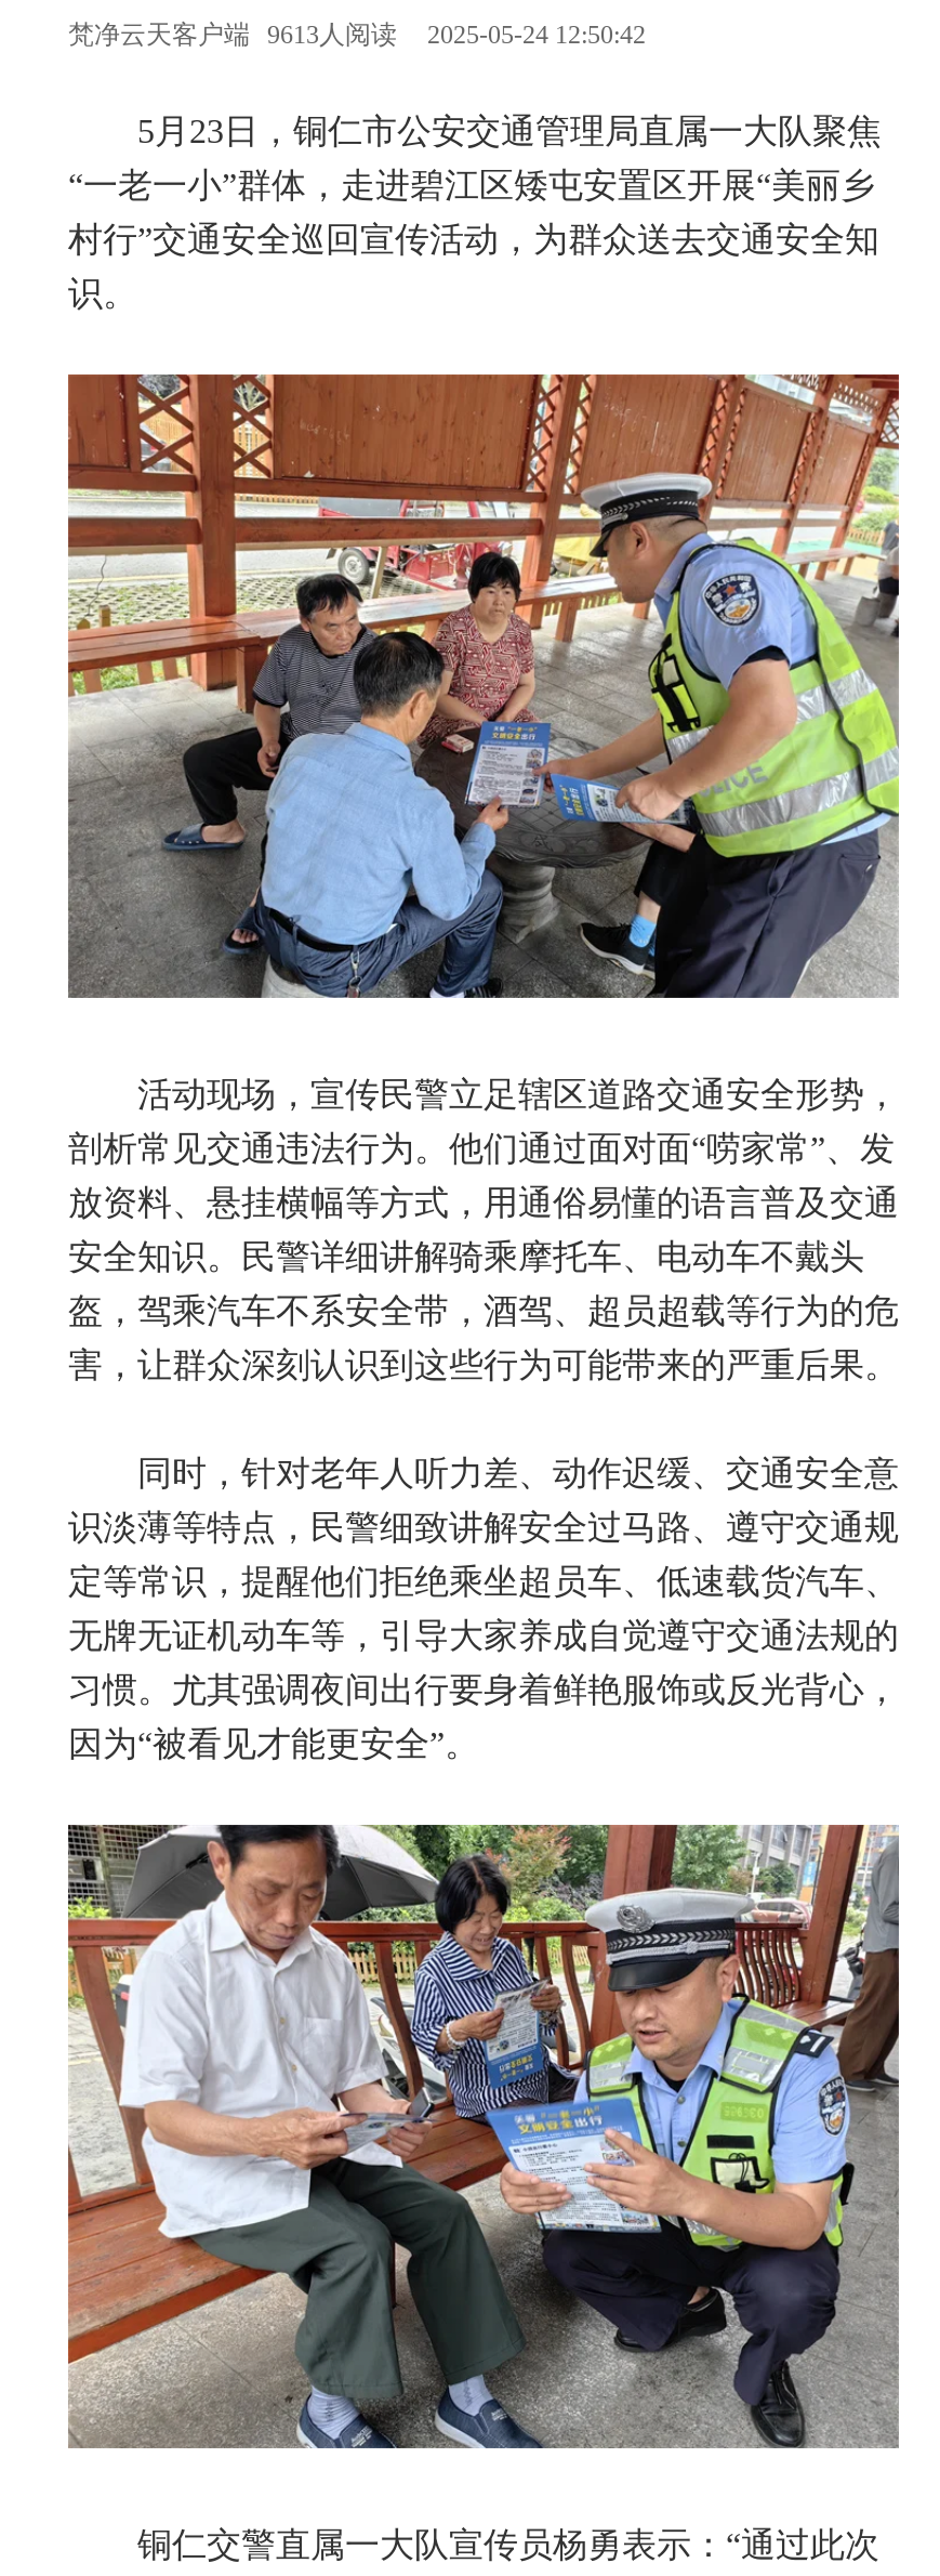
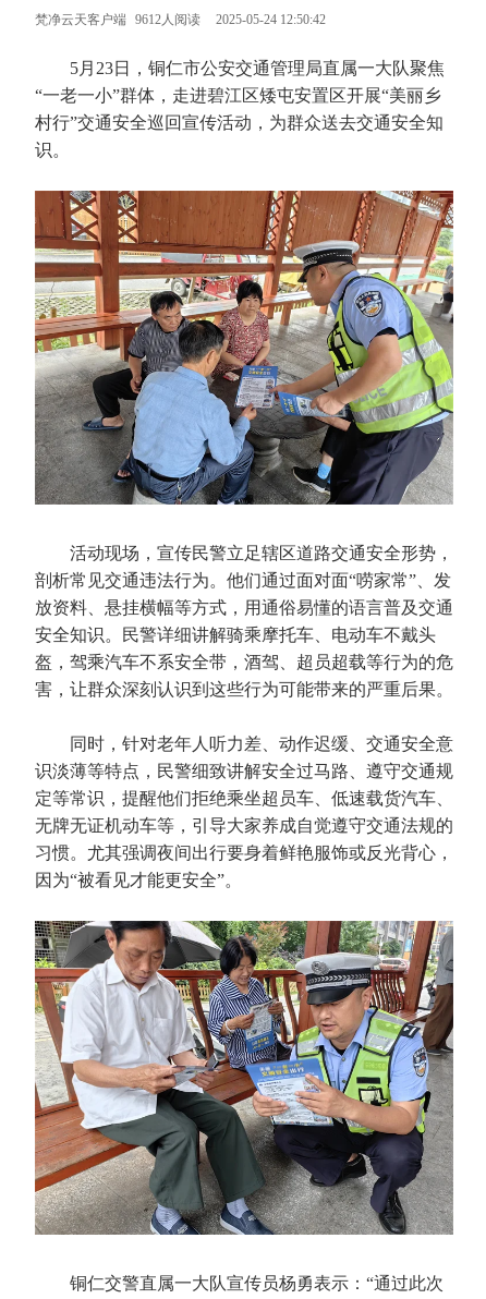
- 梵净云天客户端 9613人阅读
+ 梵净云天客户端 9612人阅读
